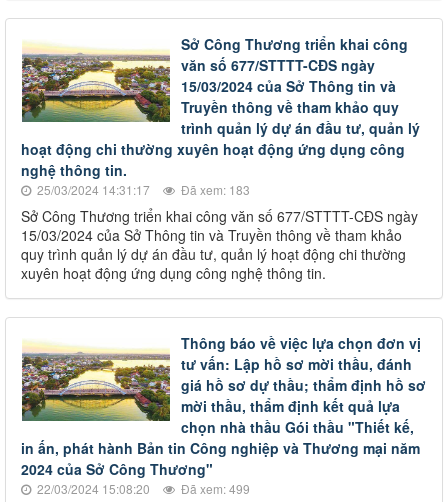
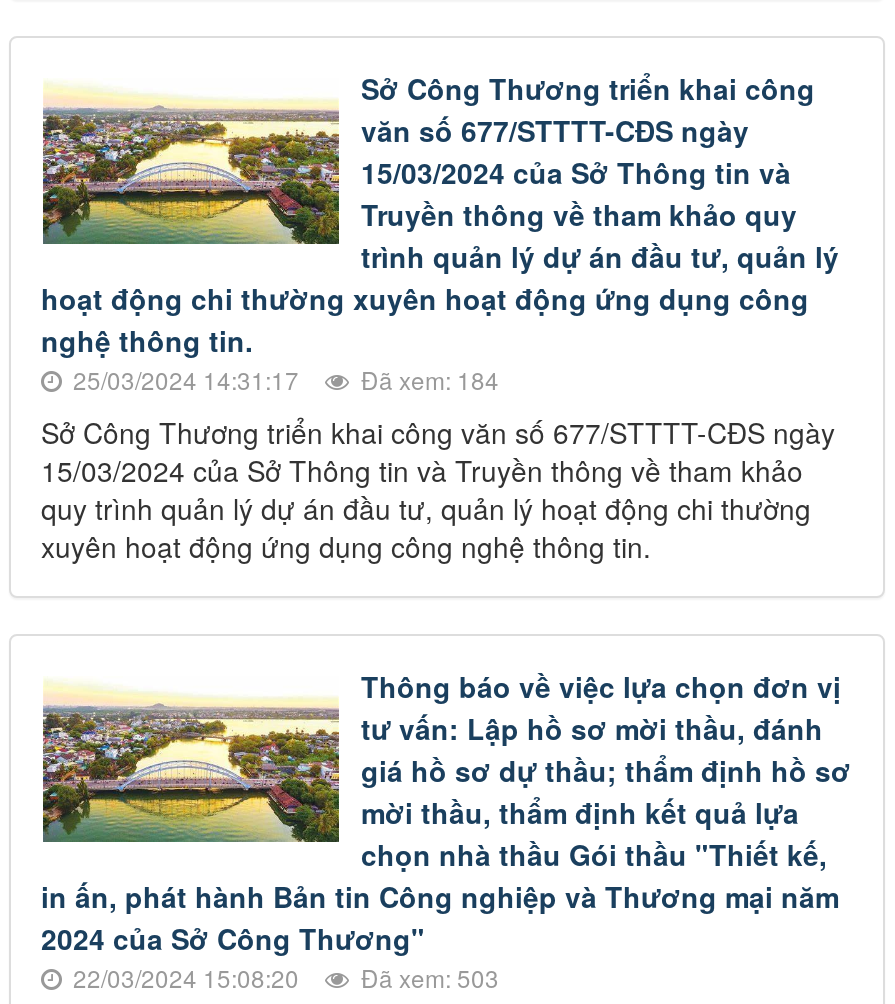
- 25/03/2024 14:31:17 Đã xem: 183
+ 25/03/2024 14:31:17 Đã xem: 184

- 22/03/2024 15:08:20 Đã xem: 499
+ 22/03/2024 15:08:20 Đã xem: 503
